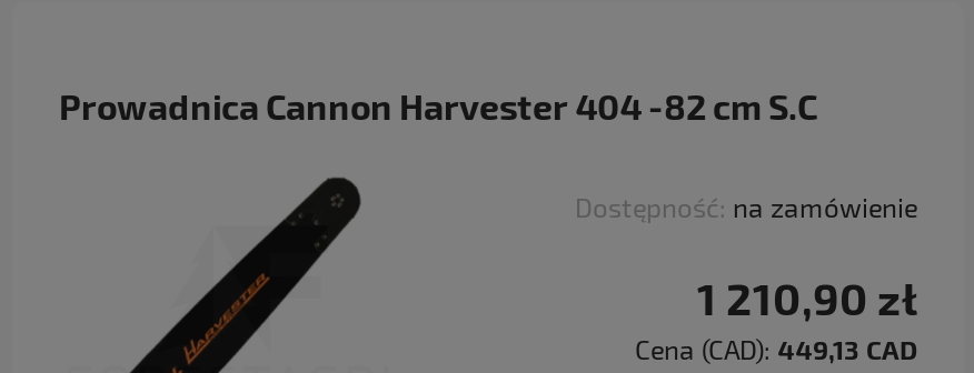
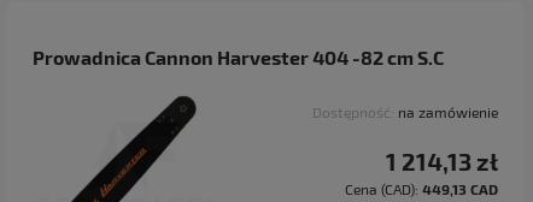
- 1 210,90 zł
+ 1 214,13 zł
